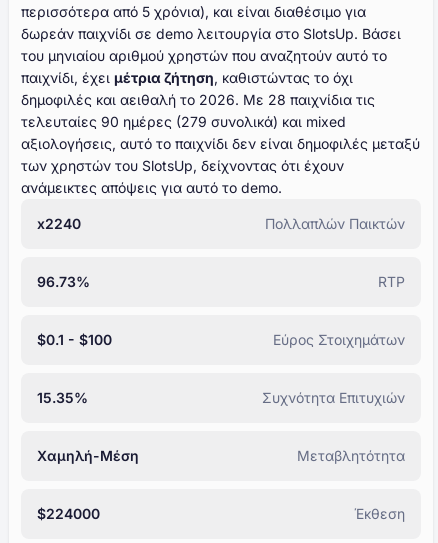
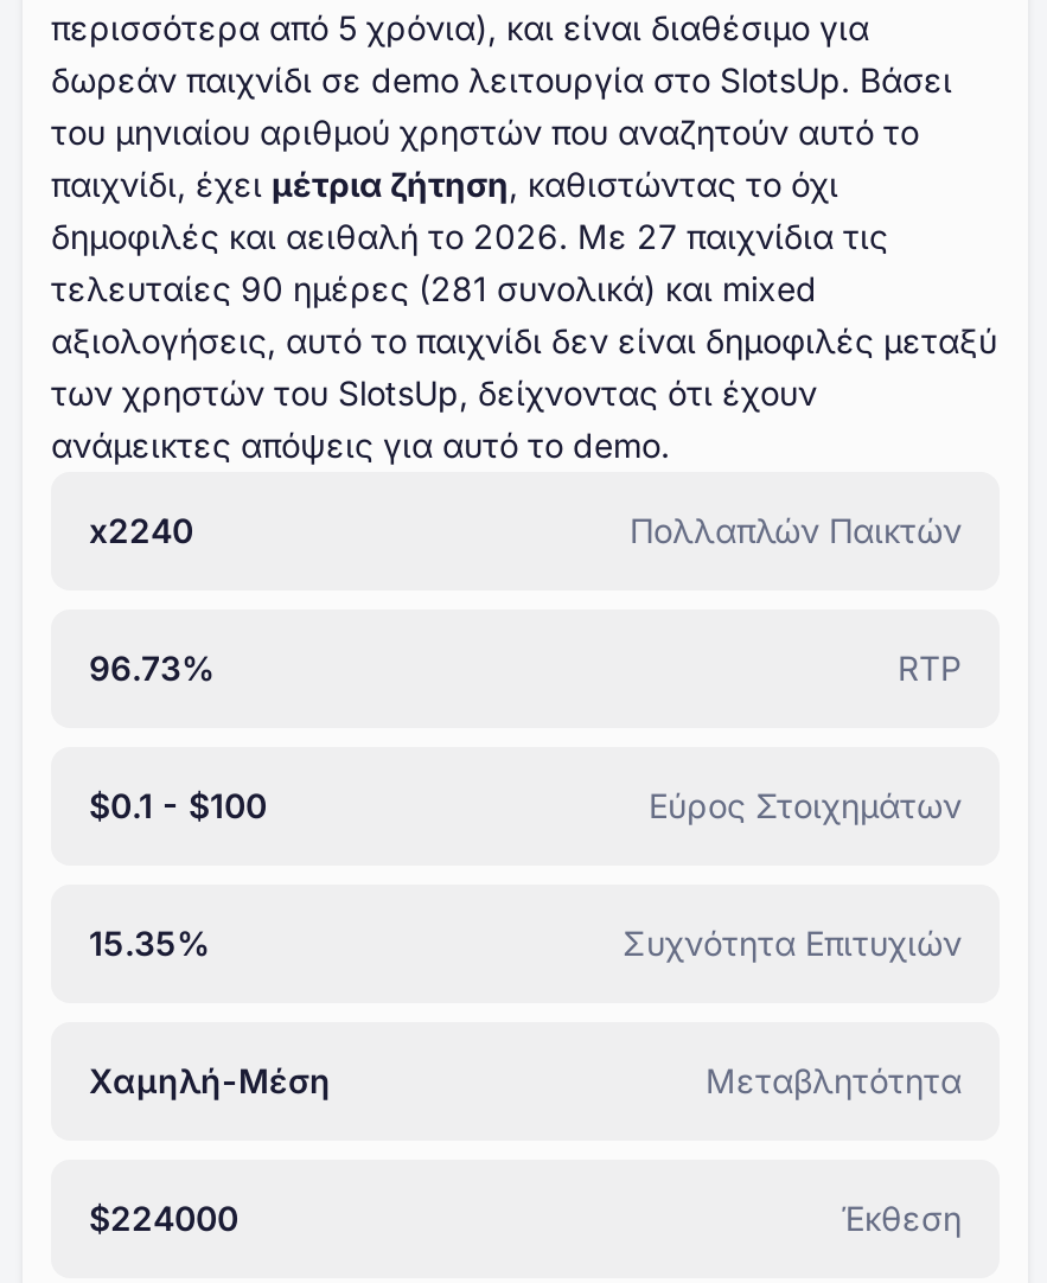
- δημοφιλές και αειθαλή το 2026. Με 28 παιχνίδια τις
+ δημοφιλές και αειθαλή το 2026. Με 27 παιχνίδια τις

- τελευταίες 90 ημέρες (279 συνολικά) και mixed
+ τελευταίες 90 ημέρες (281 συνολικά) και mixed
